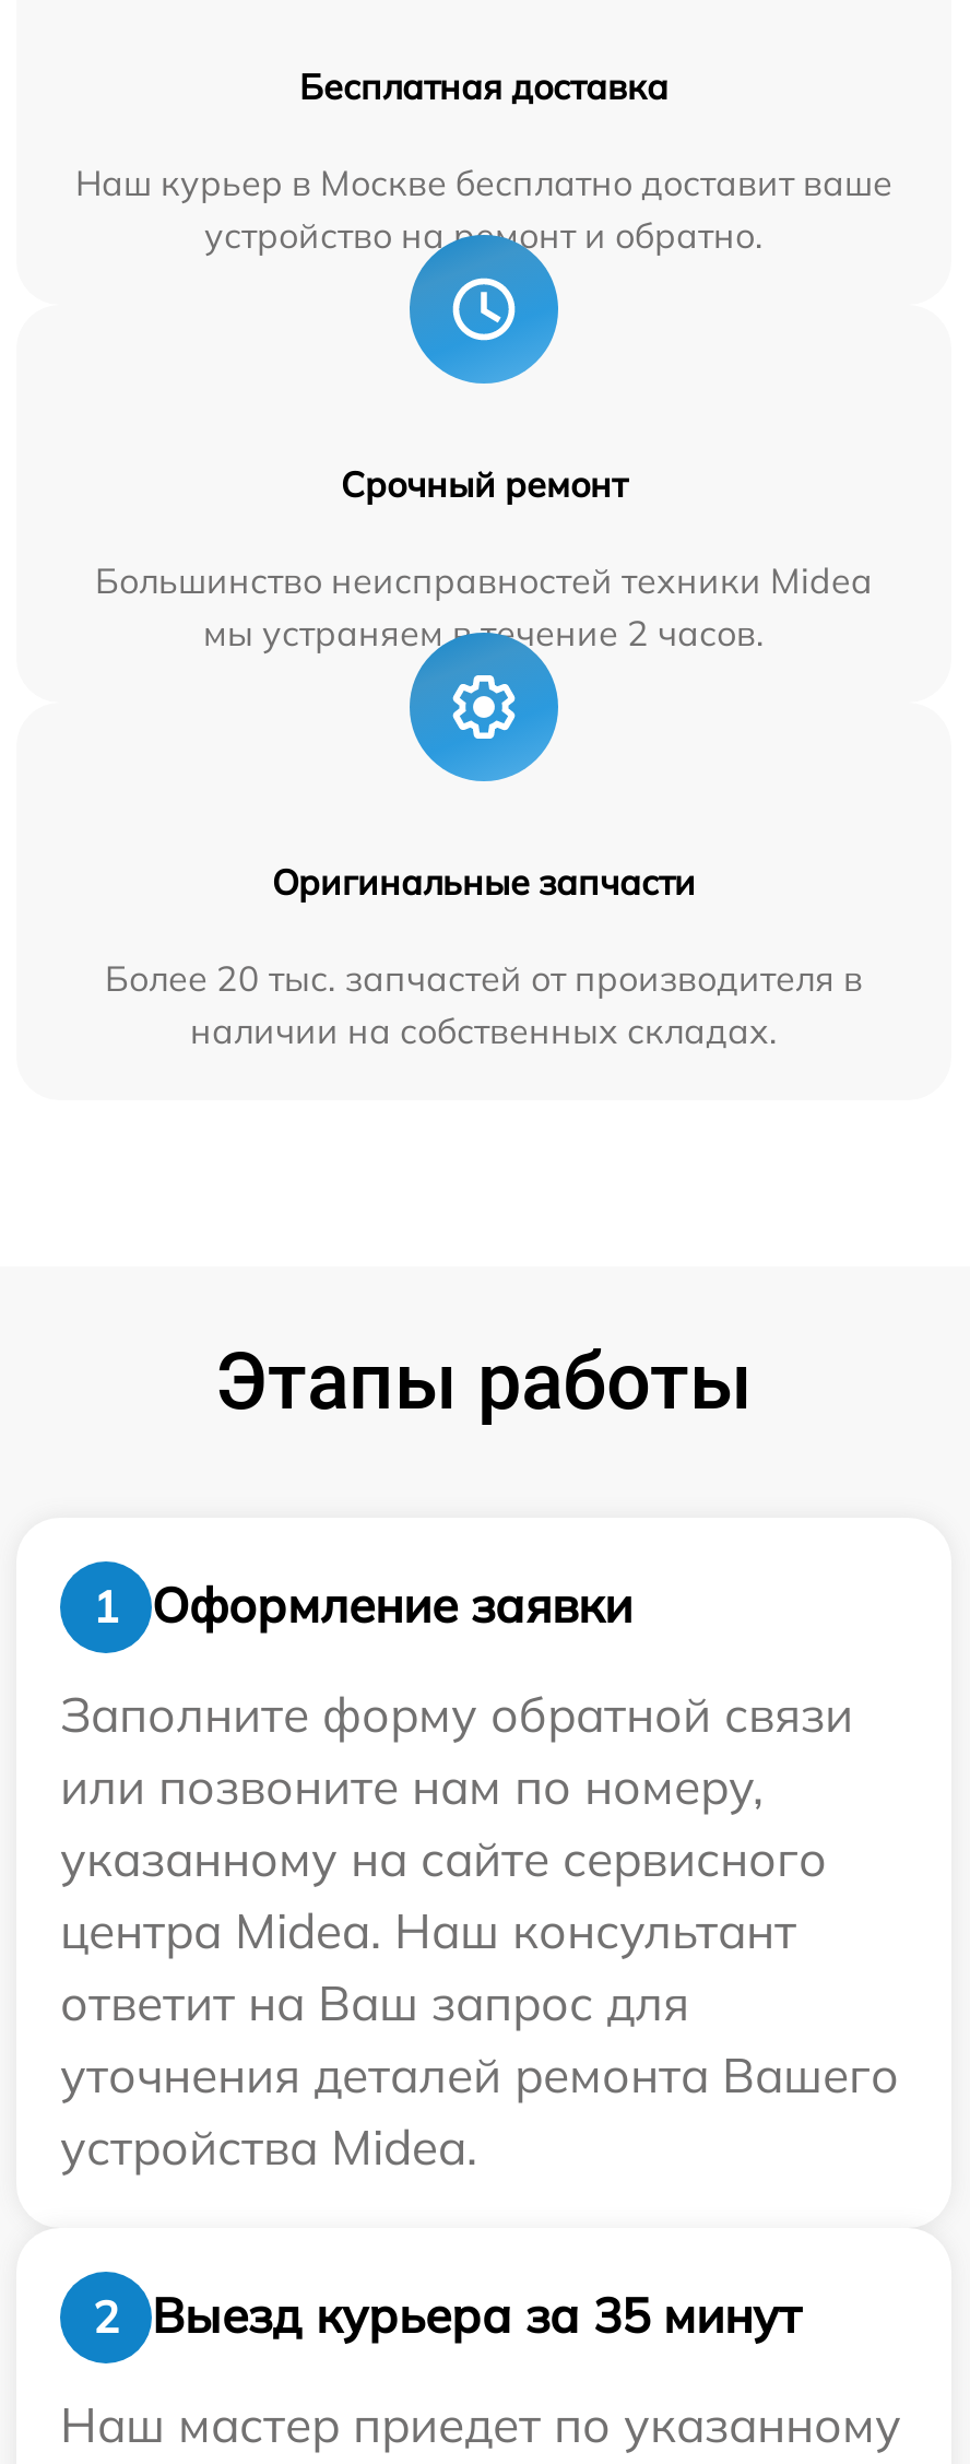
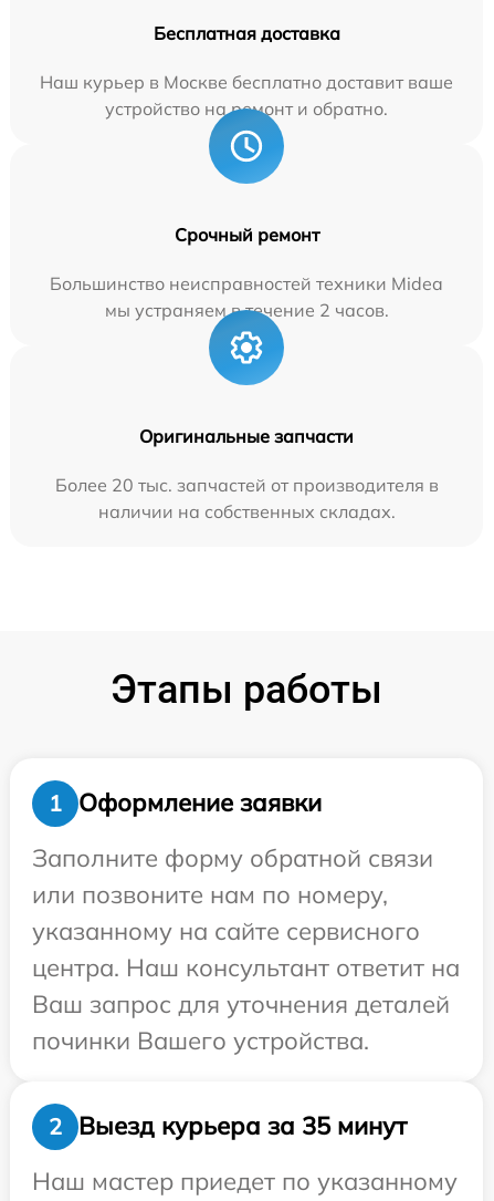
- центра Midea. Наш консультант
- ответит на Ваш запрос для
- уточнения деталей ремонта Вашего
- устройства Midea.
+ центра. Наш консультант ответит на
+ Ваш запрос для уточнения деталей
+ починки Вашего устройства.
